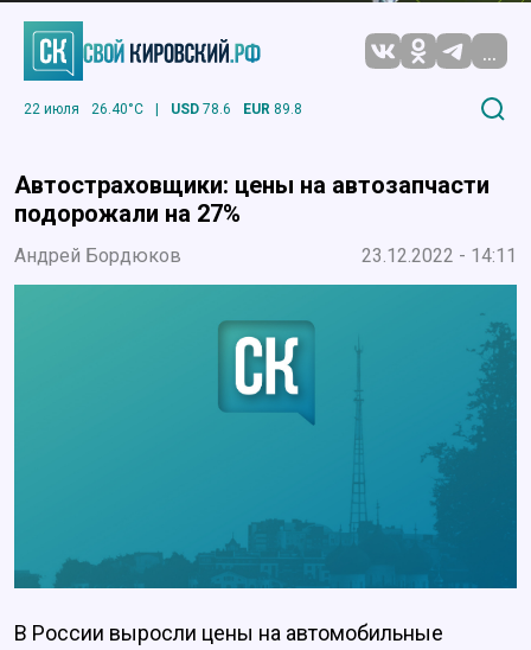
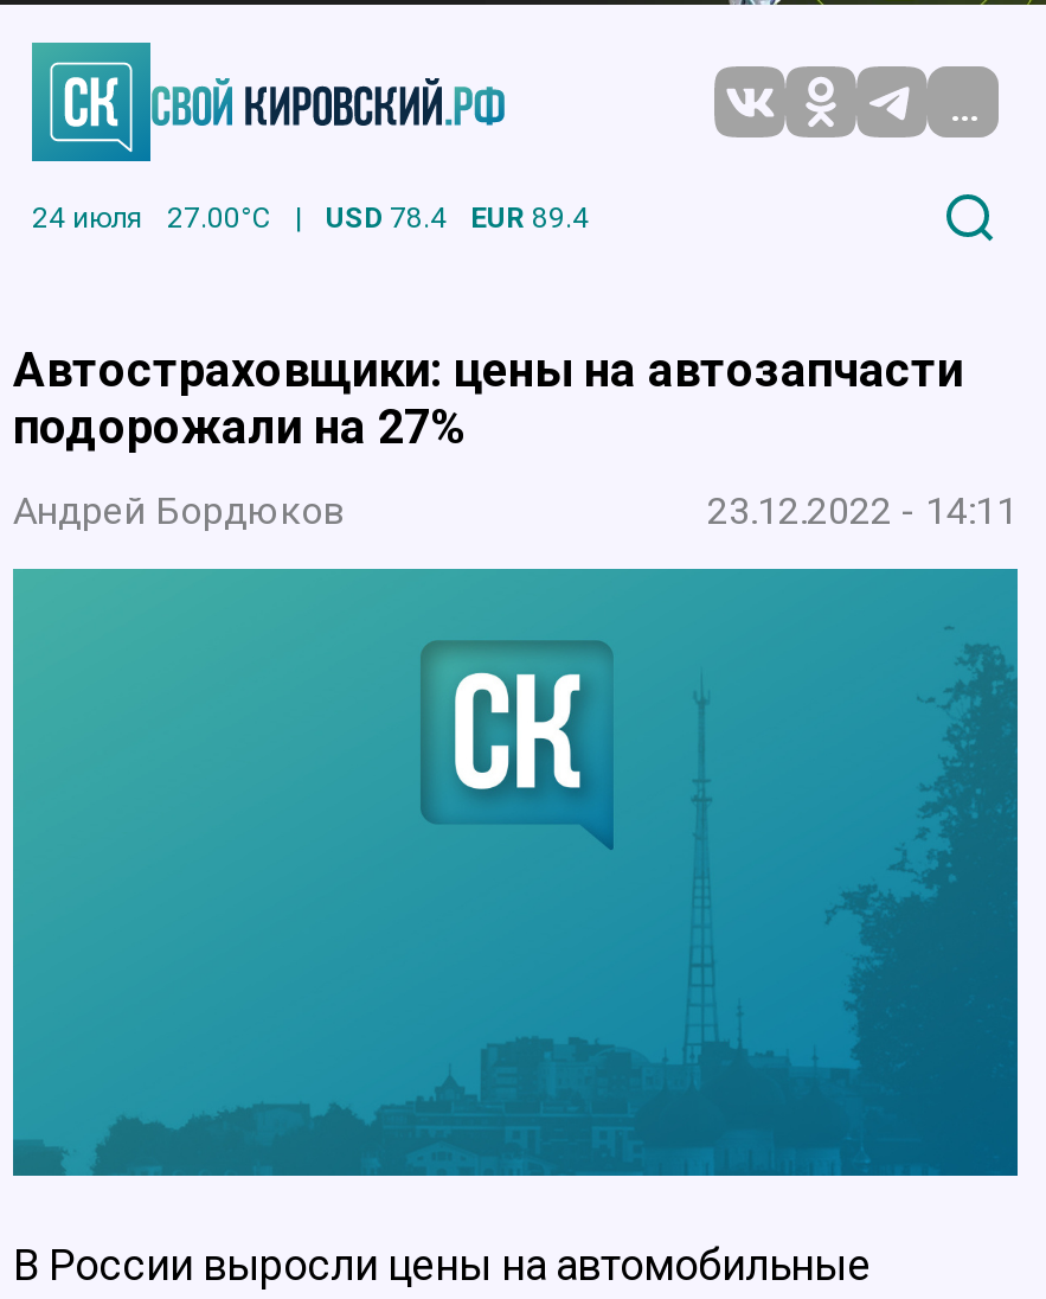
- 22 июля
- 26.40°C
+ 24 июля
+ 27.00°C

- USD 78.6
+ USD 78.4

- EUR 89.8
+ EUR 89.4
